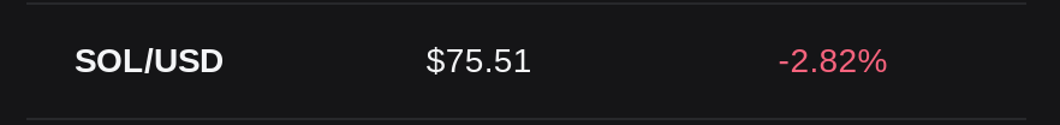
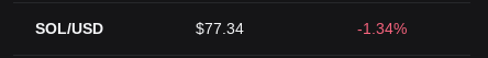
- $75.51
+ $77.34

- -2.82%
+ -1.34%
